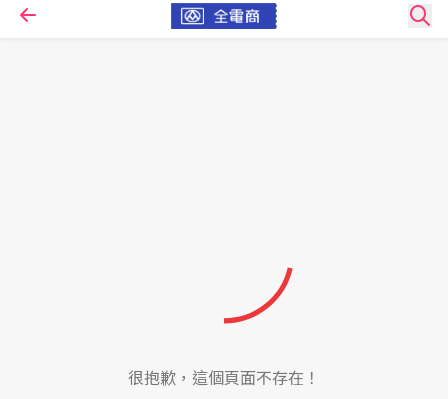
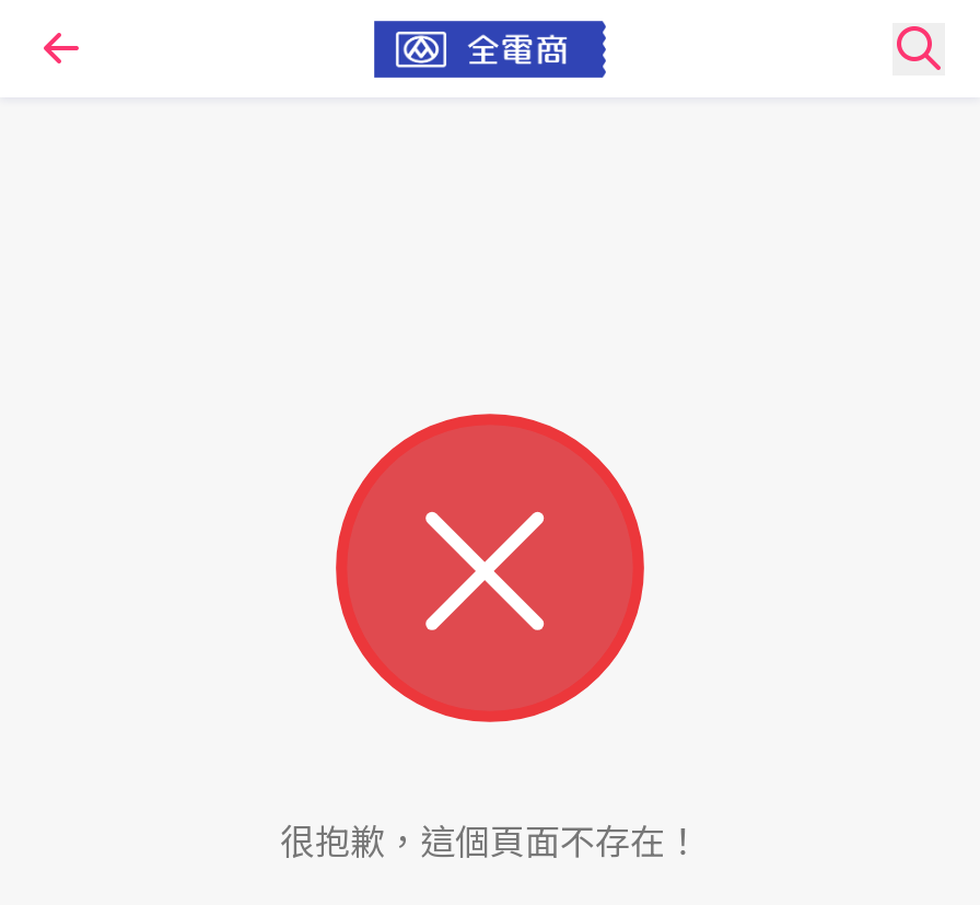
+ [image]
